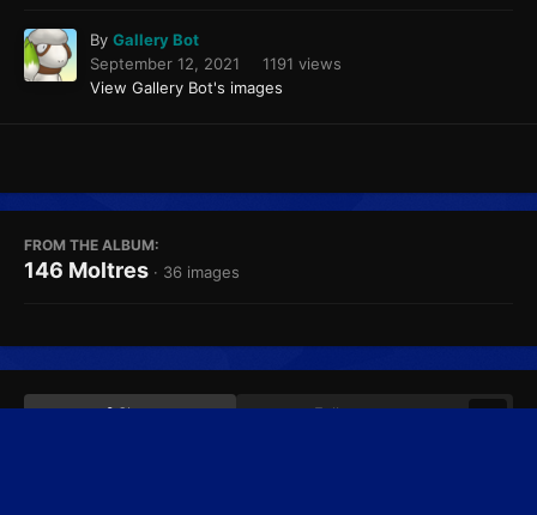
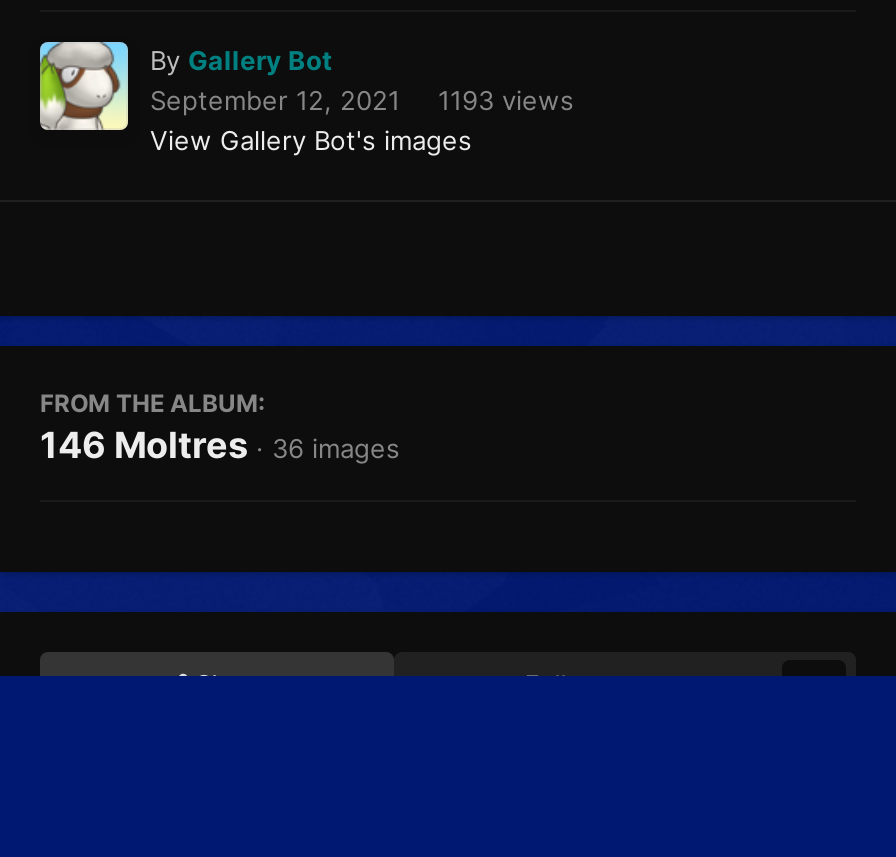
- September 12, 2021 1191 views
+ September 12, 2021 1193 views
